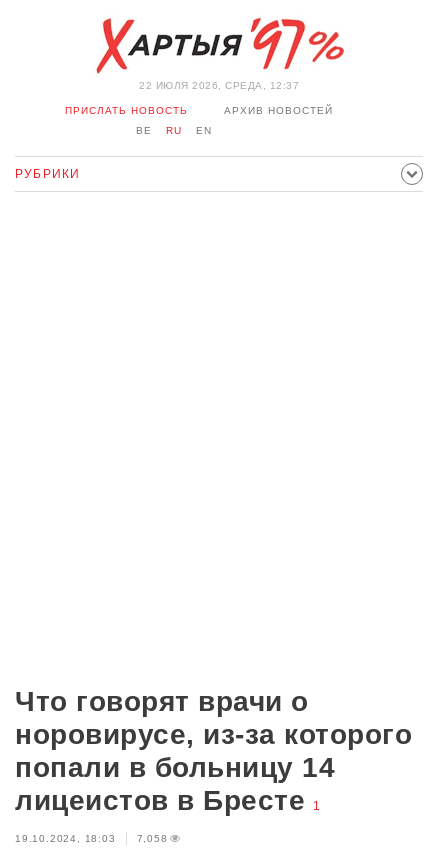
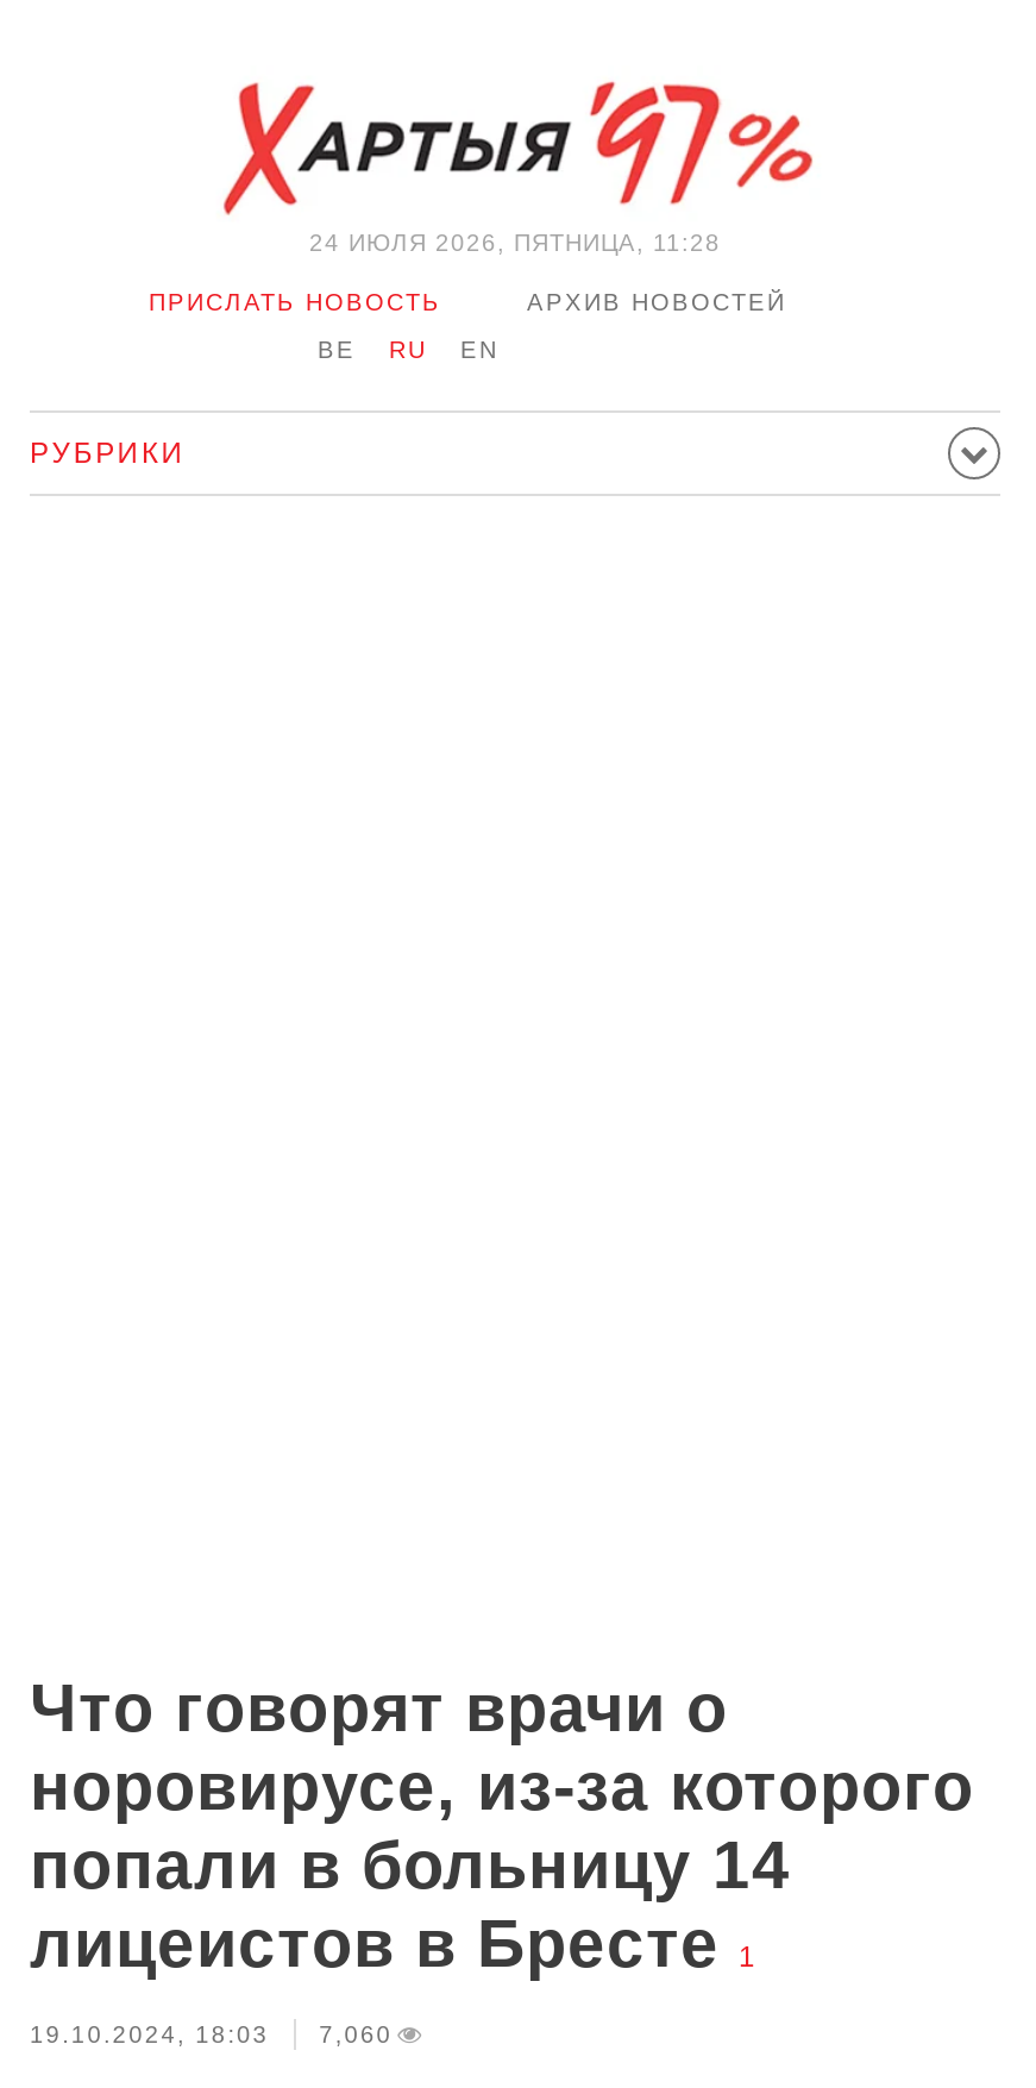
- 22 ИЮЛЯ 2026, СРЕДА, 12:37
+ 24 ИЮЛЯ 2026, ПЯТНИЦА, 11:28

- 19.10.2024, 18:03 7,058
+ 19.10.2024, 18:03 7,060
